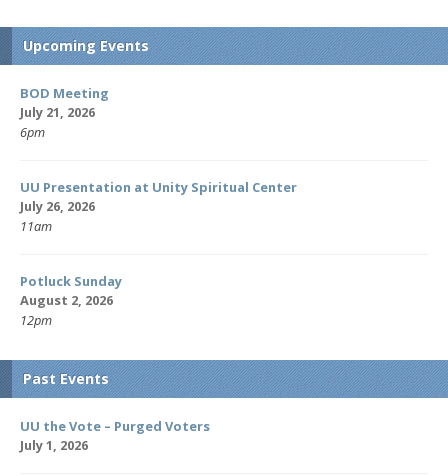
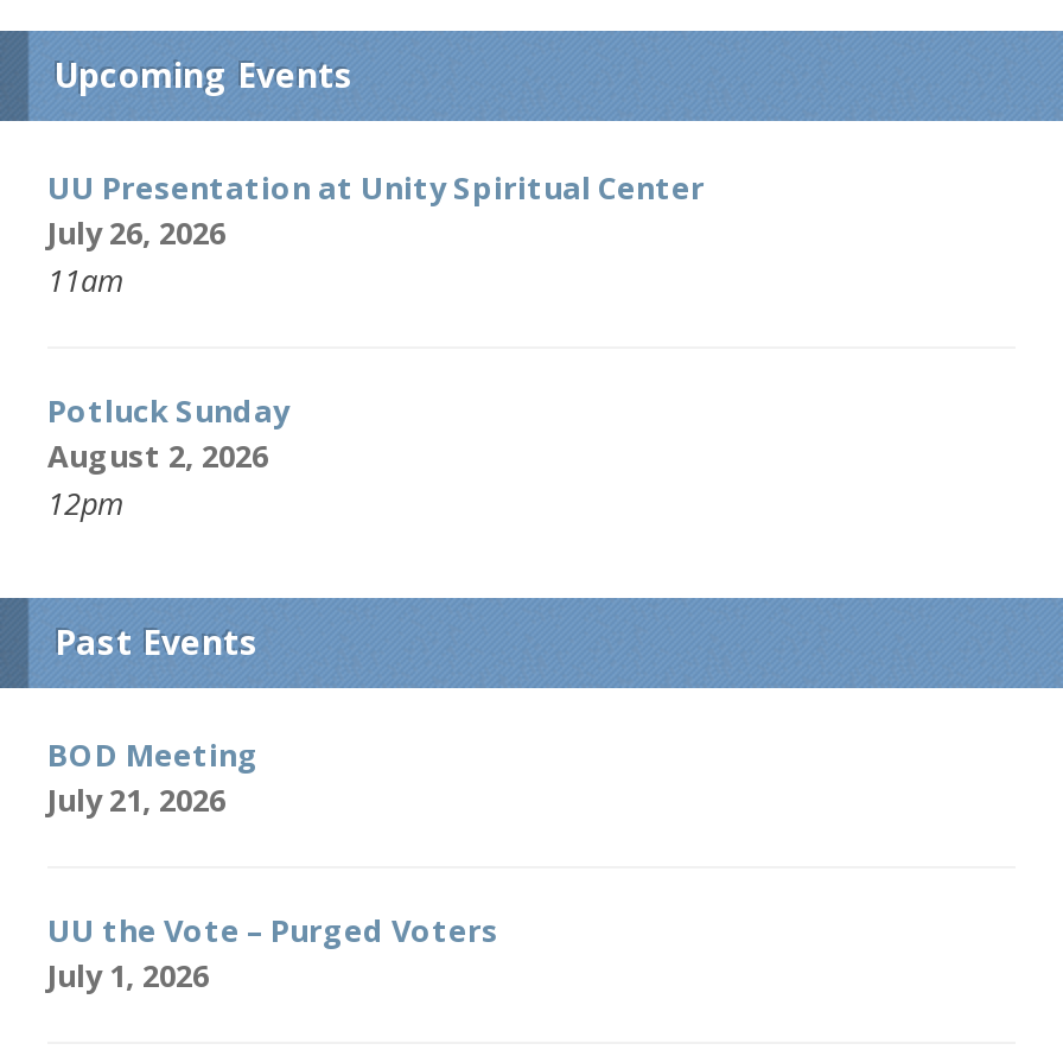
moved down: BOD Meeting | July 21, 2026

- 6pm

moved up: UU Presentation at Unity Spiritual Center | July 26, 2026 | 11am | Potluck Sunday | August 2, 2026 | 12pm | Past Events
